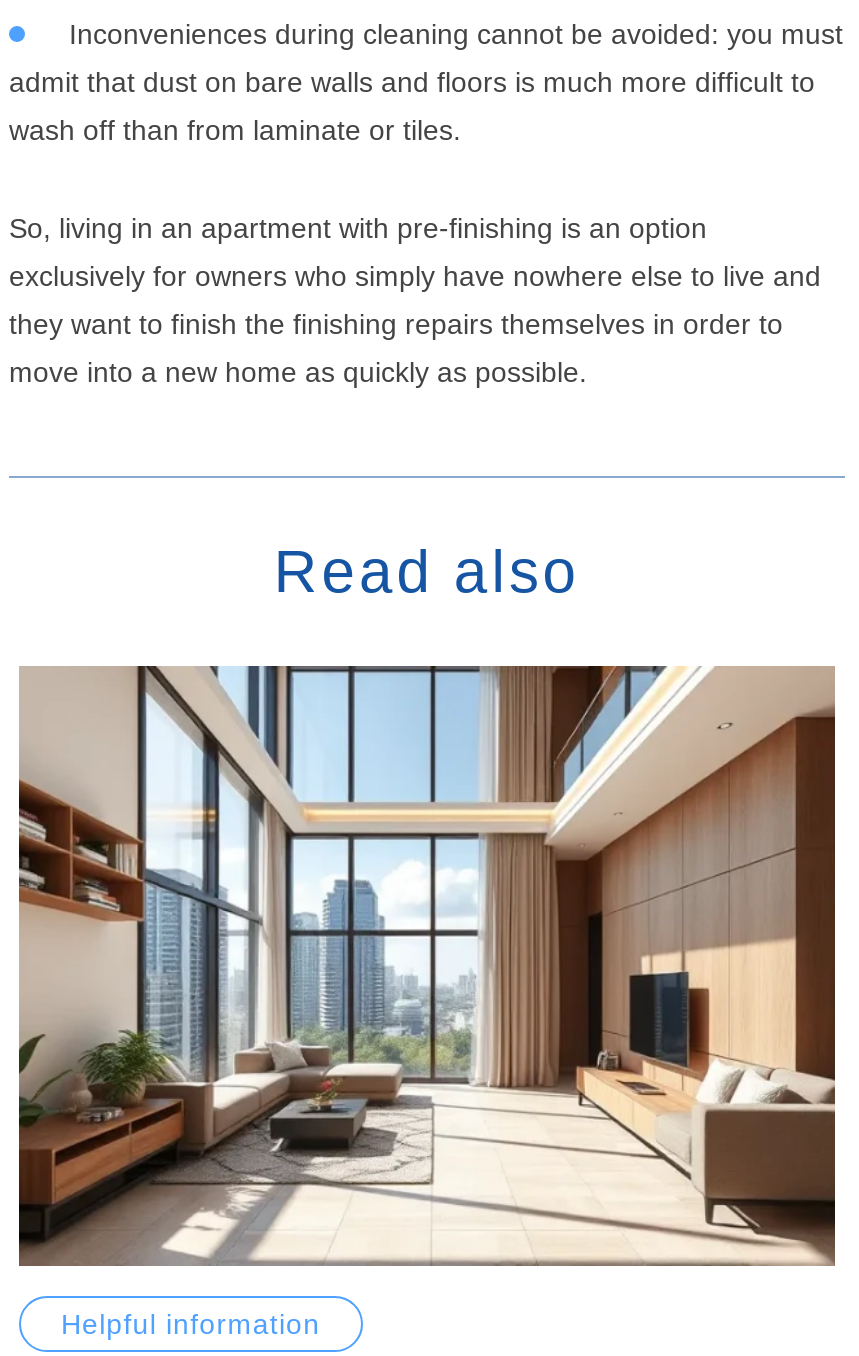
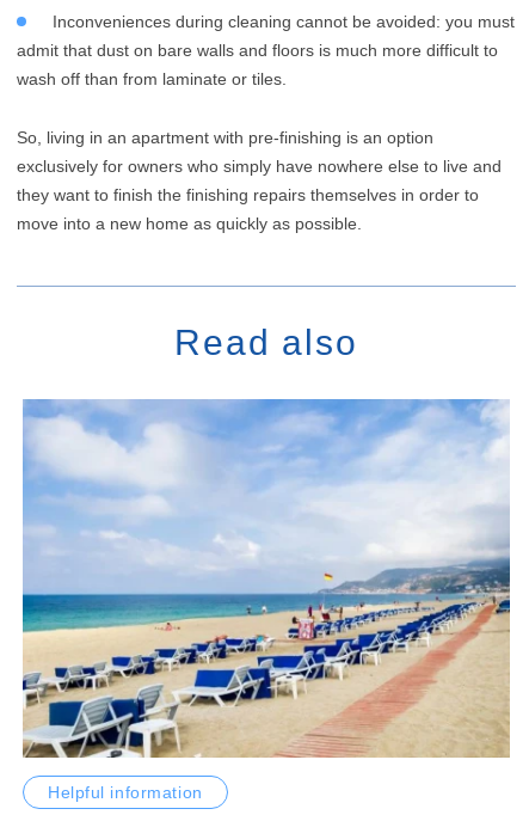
- [image]
+ [image]
